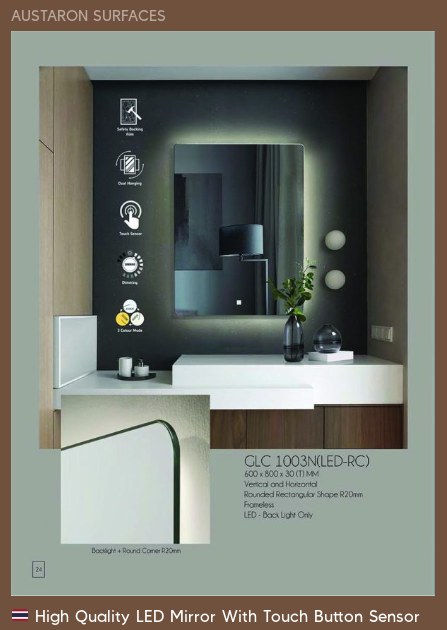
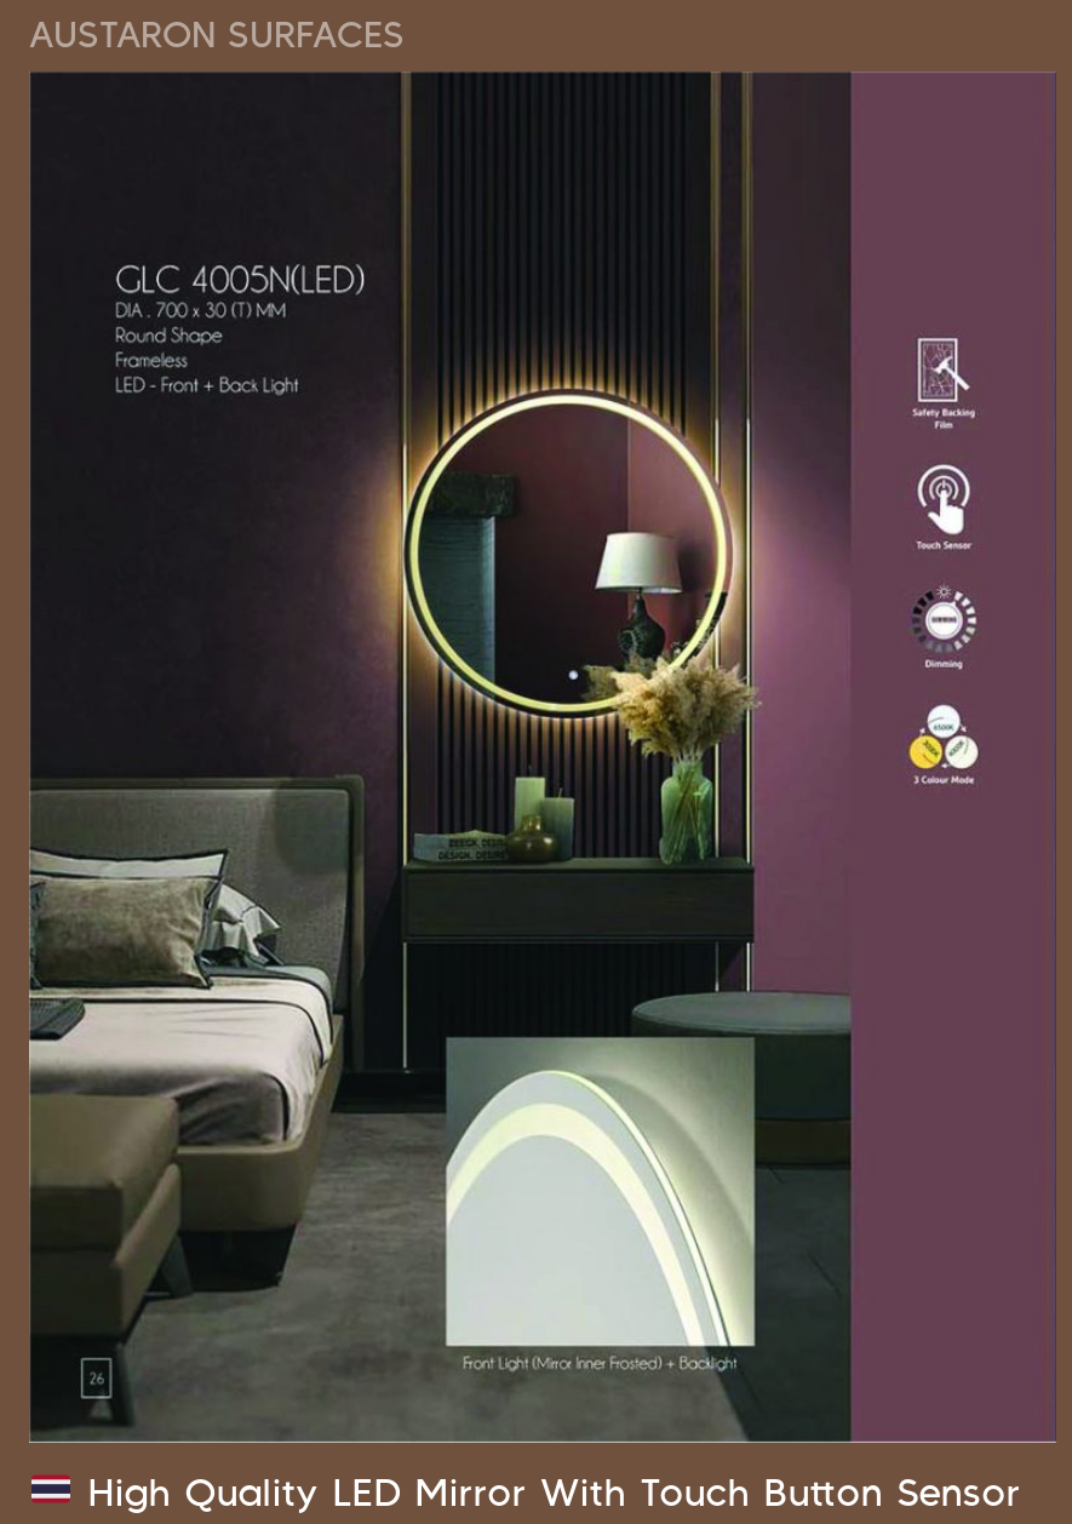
- [image]
+ [image]
